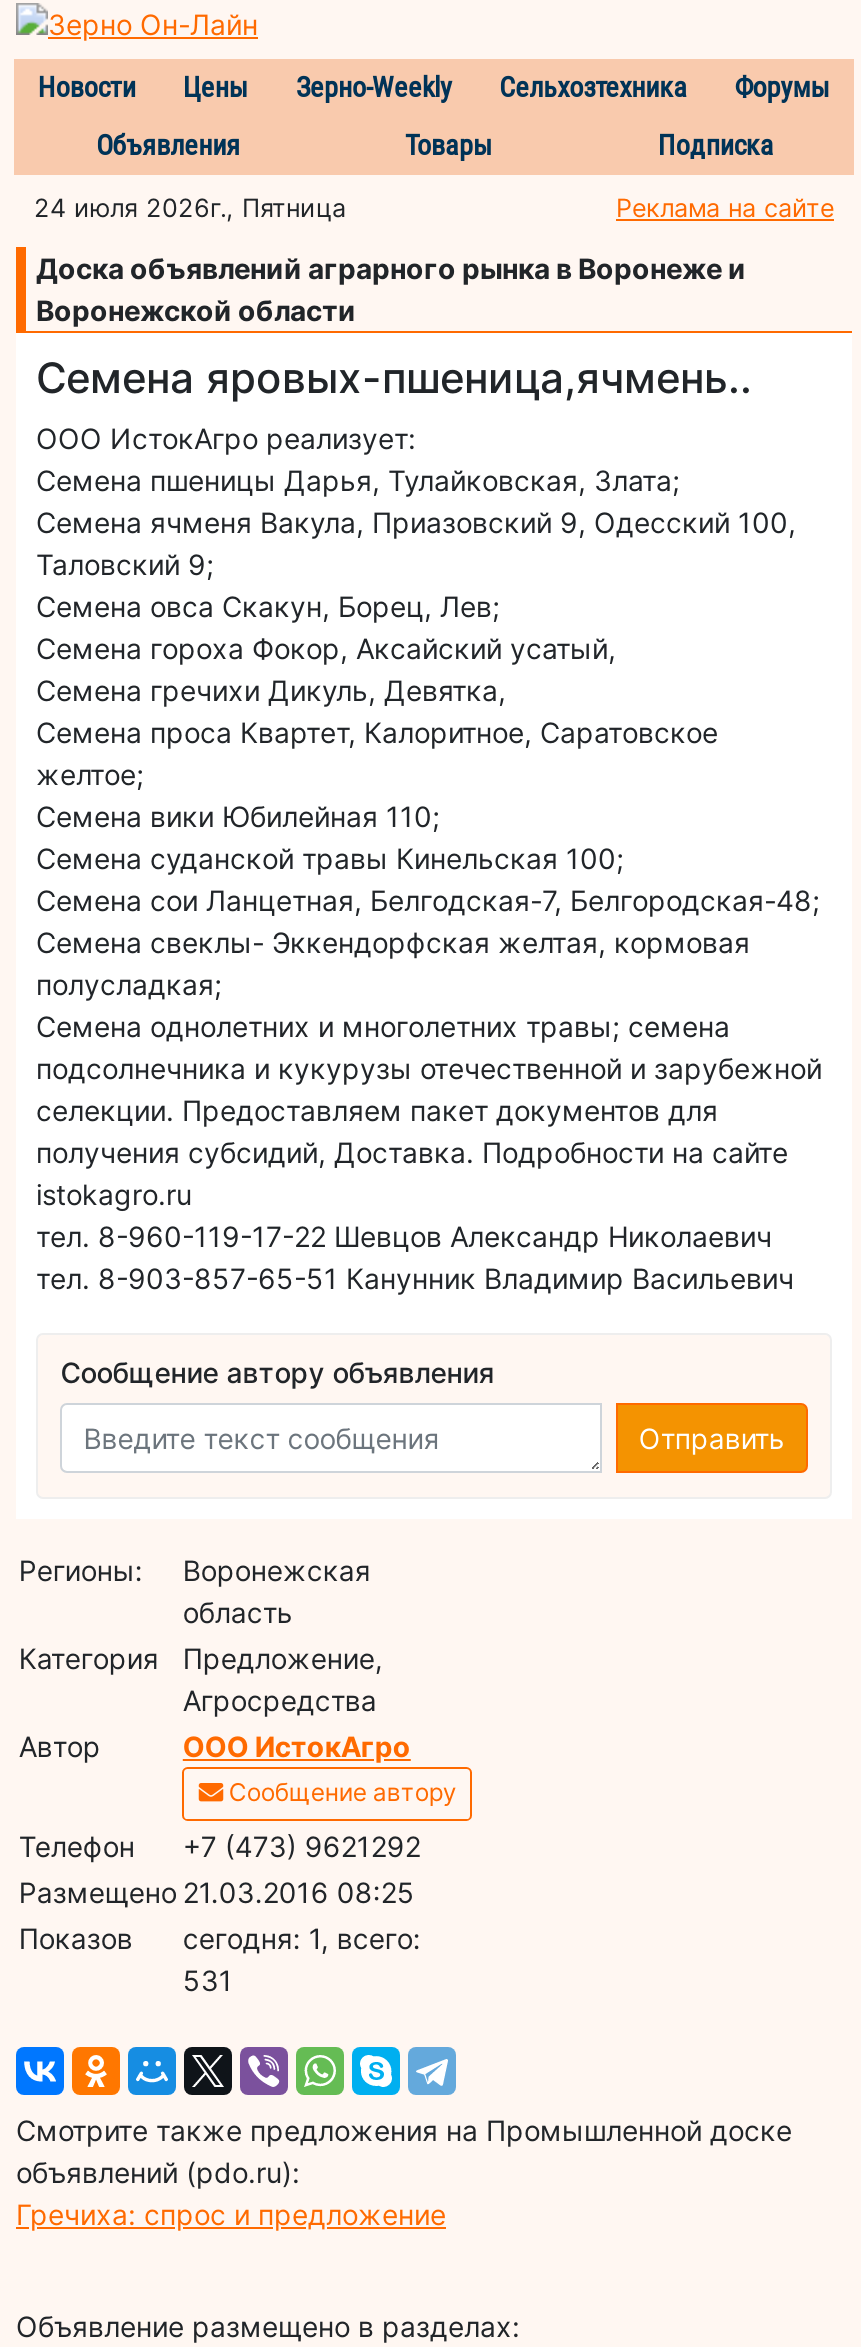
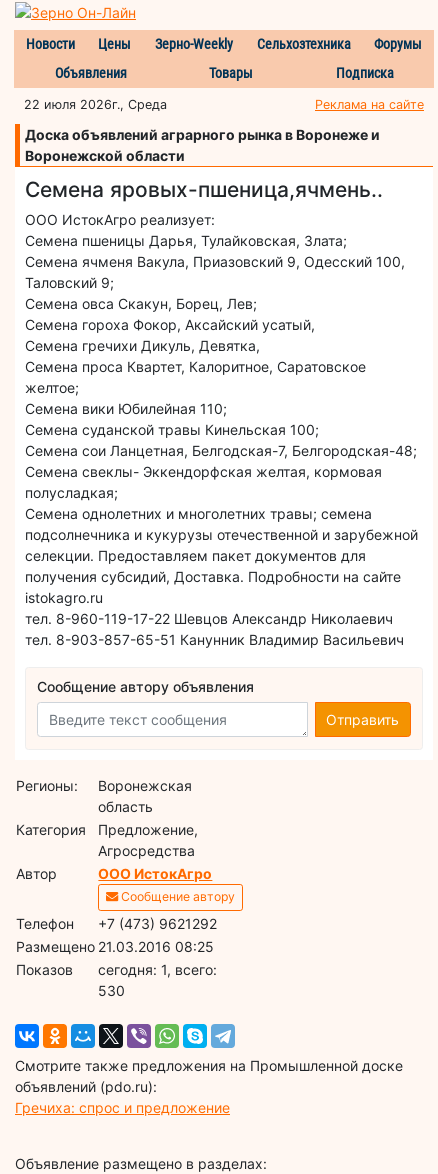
- 24 июля 2026г., Пятница
+ 22 июля 2026г., Среда

- 531
+ 530
